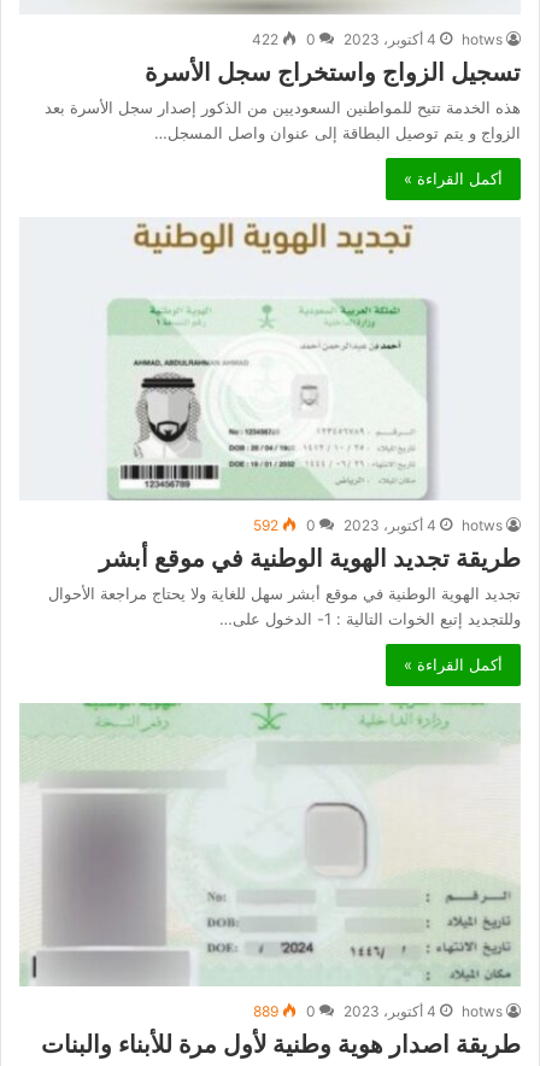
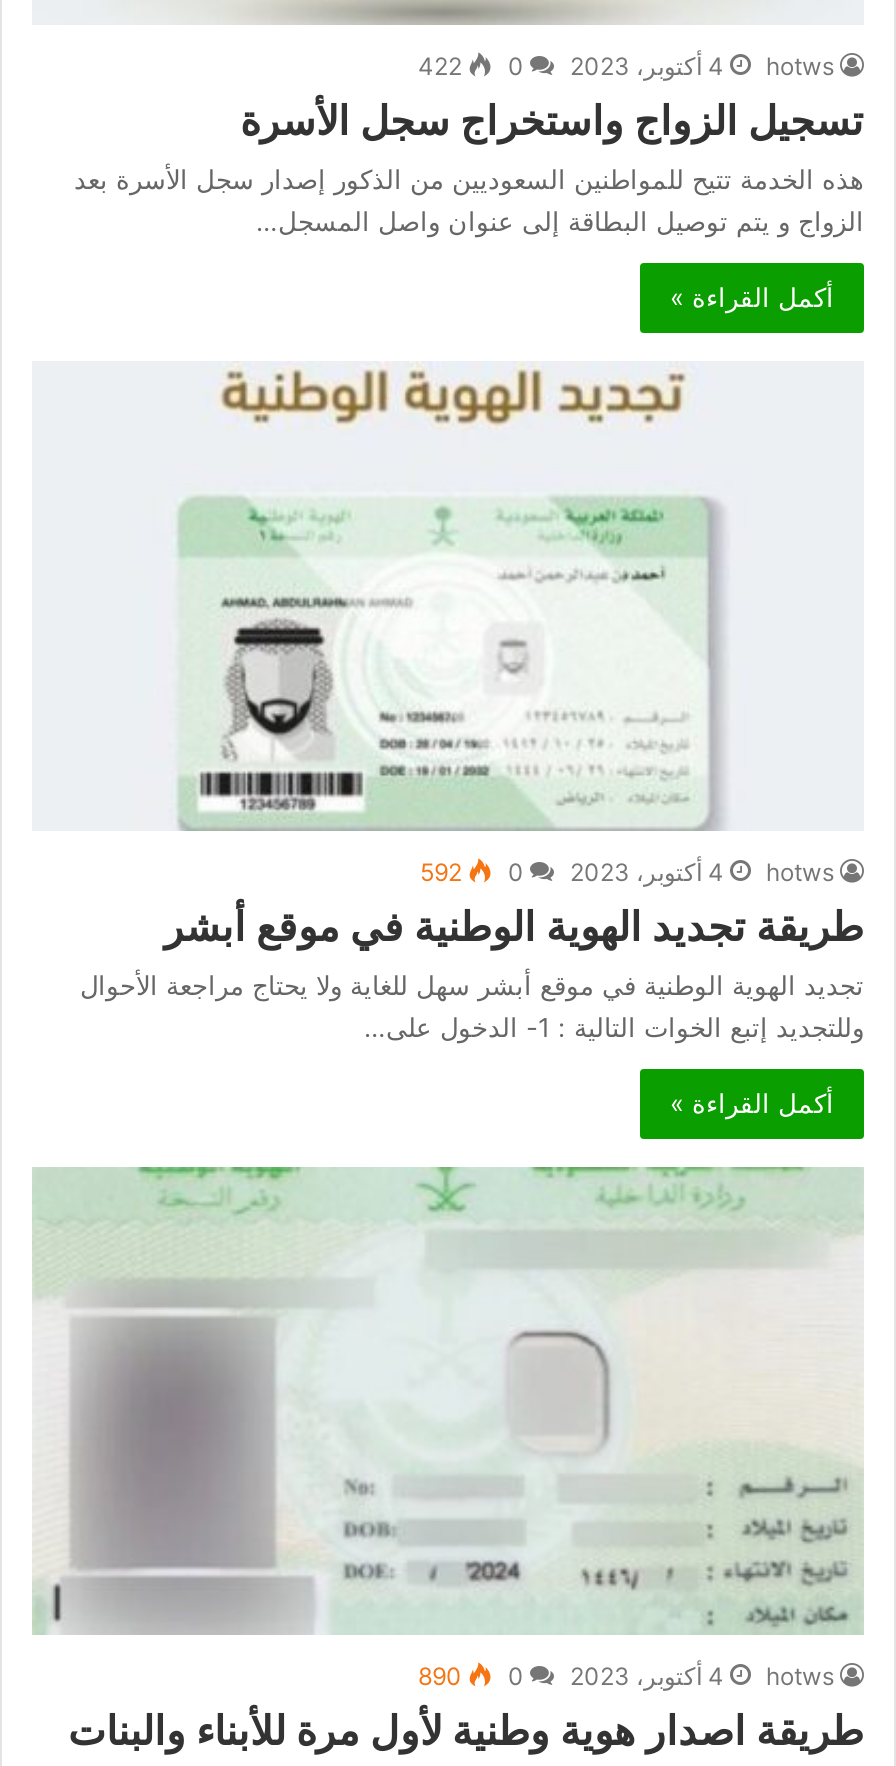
- 889 0
+ 890 0
